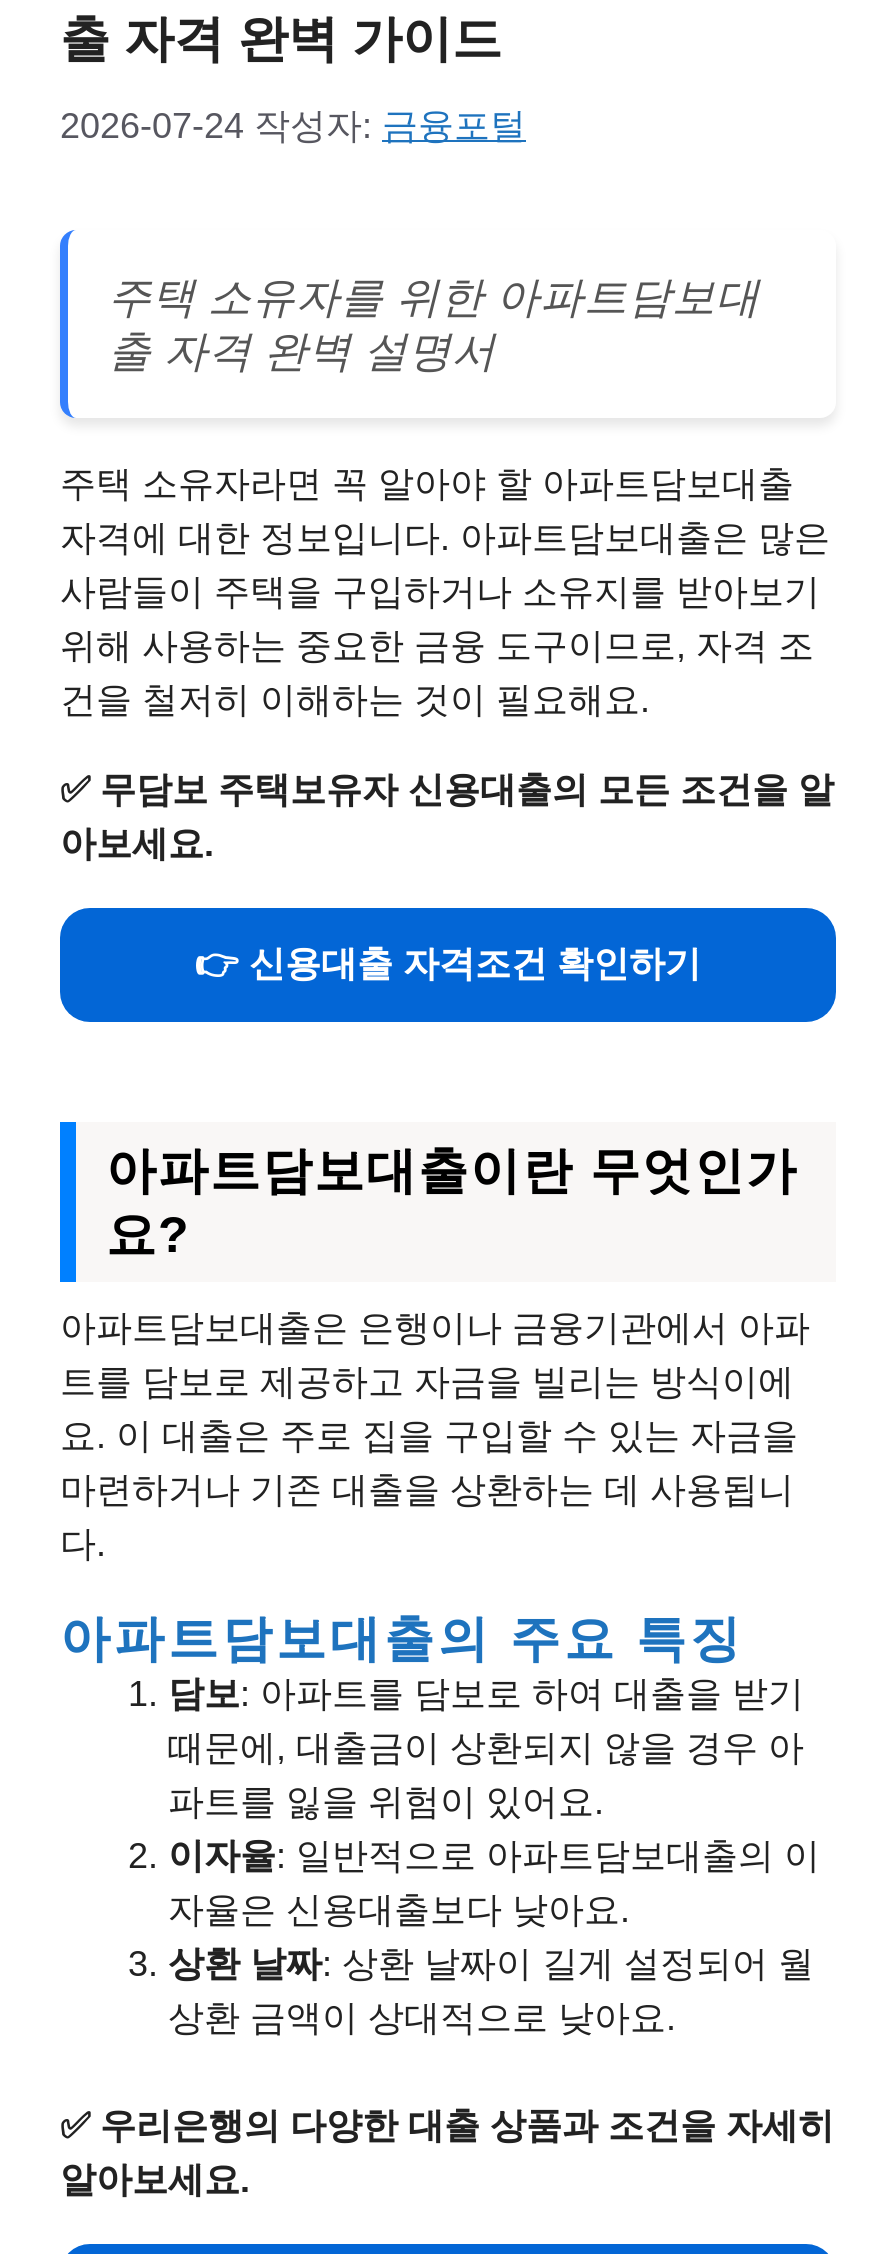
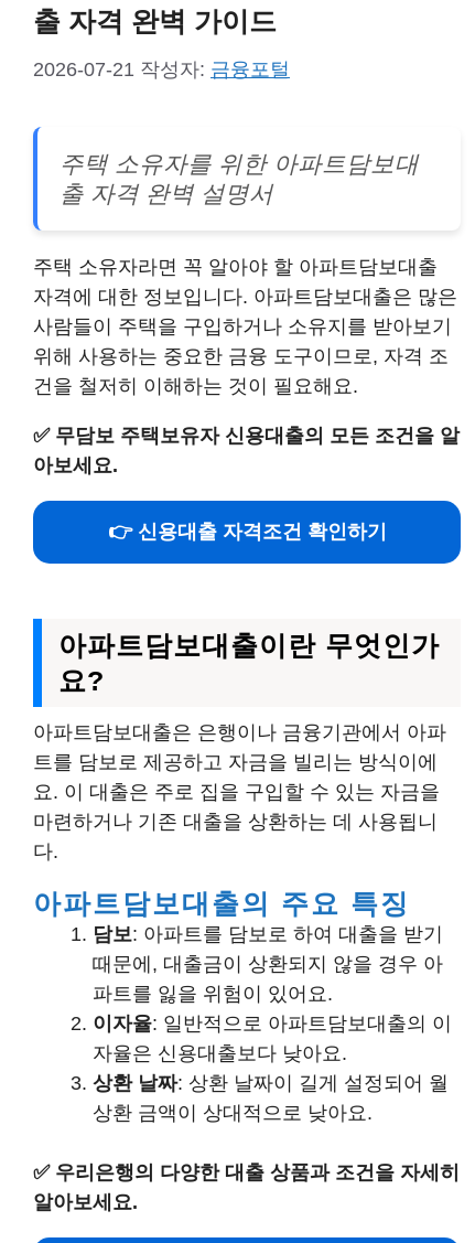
- 2026-07-24 작성자: 금융포털
+ 2026-07-21 작성자: 금융포털
